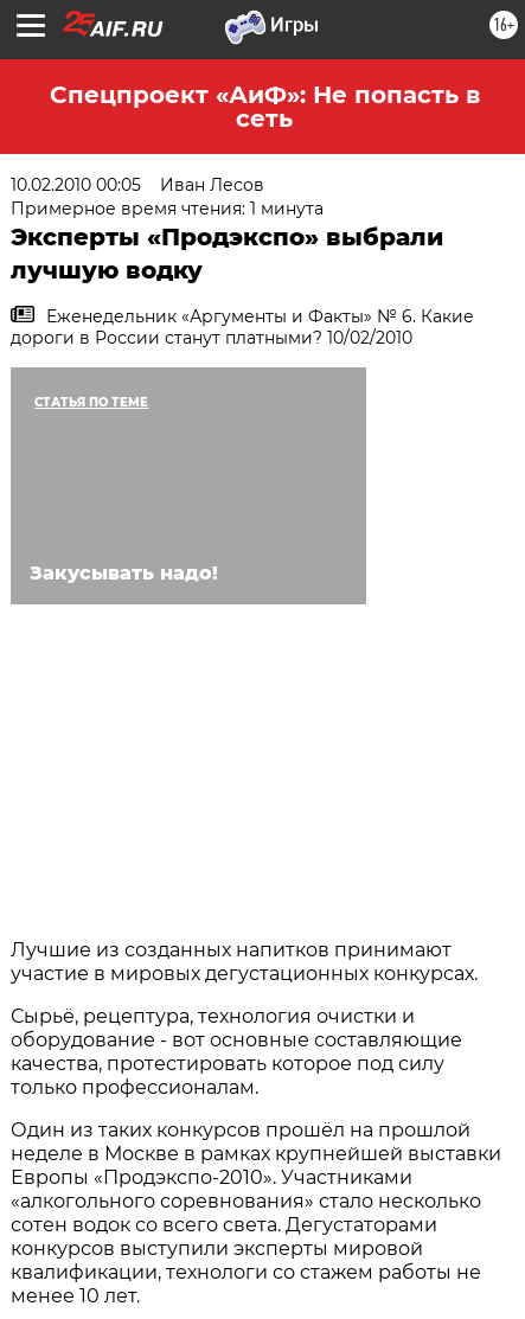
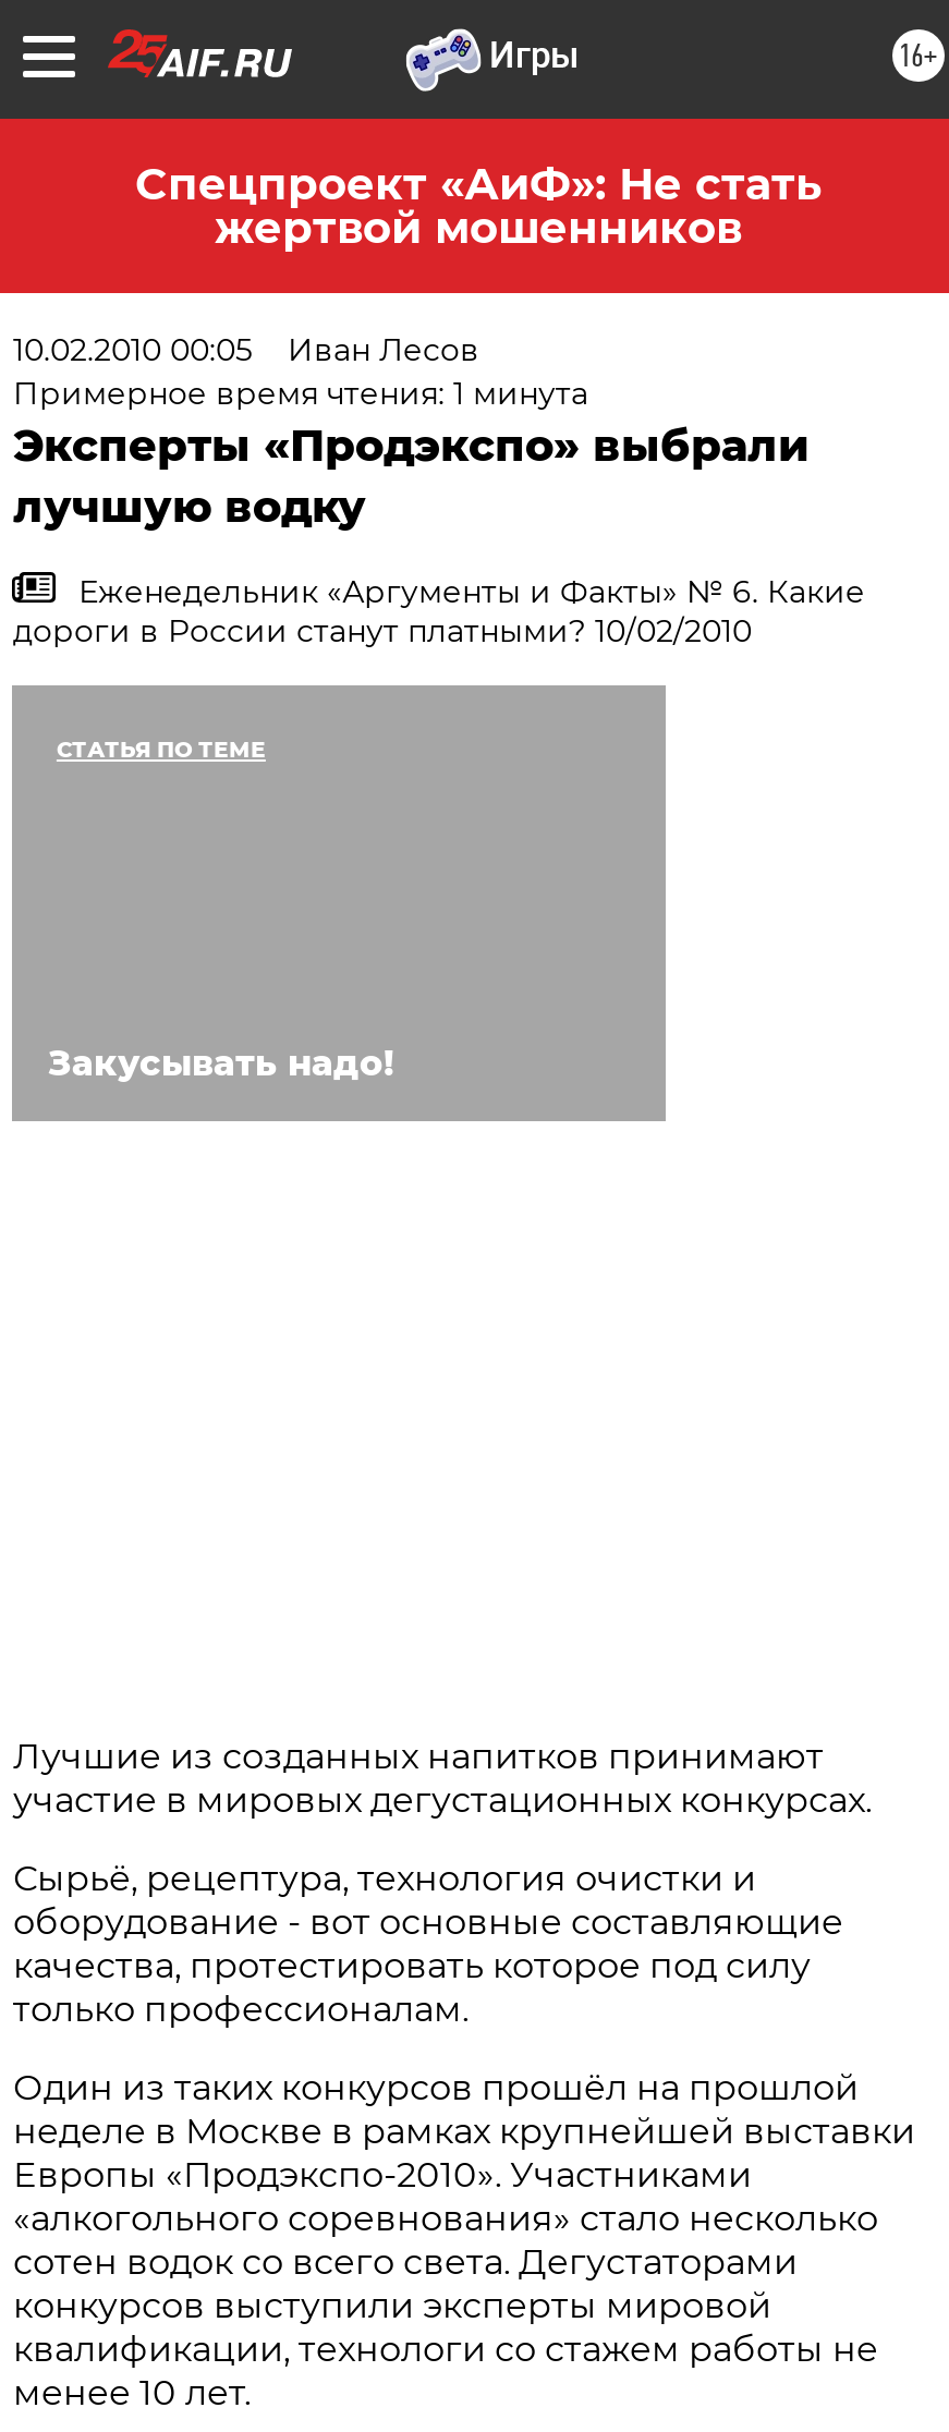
- Спецпроект «АиФ»: Не попасть в
- сеть
+ Спецпроект «АиФ»: Не стать
+ жертвой мошенников
